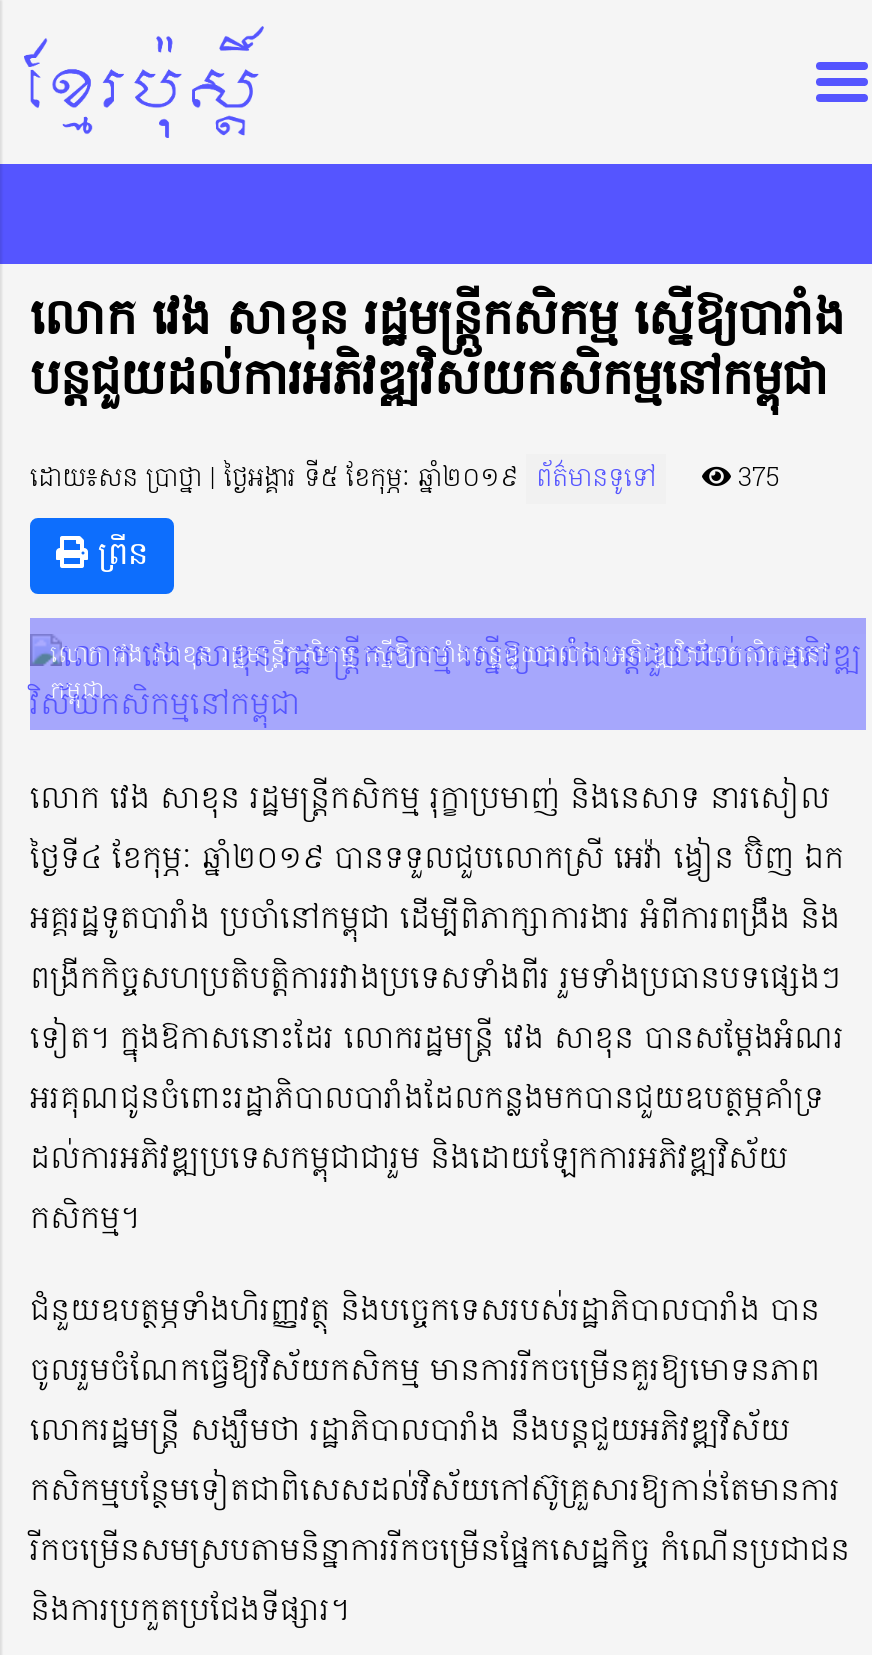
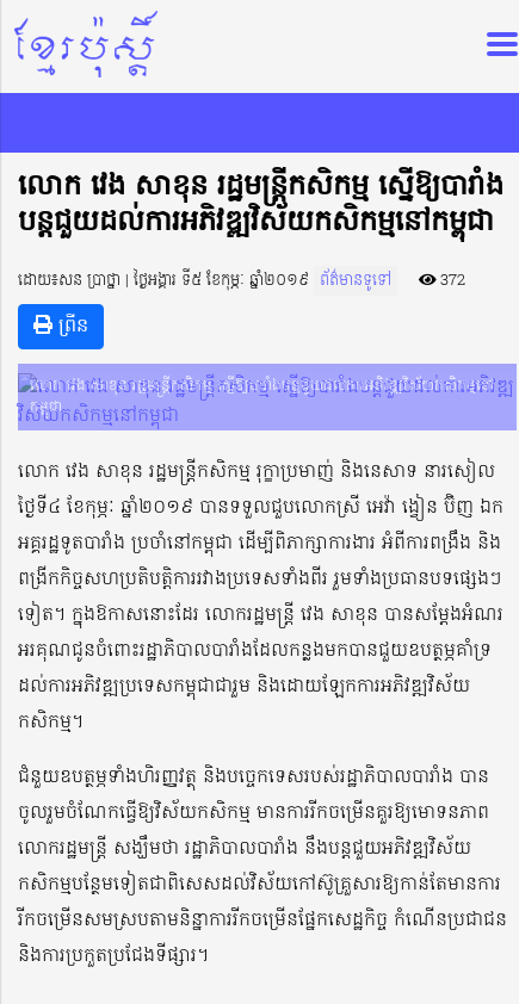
- 375
+ 372
